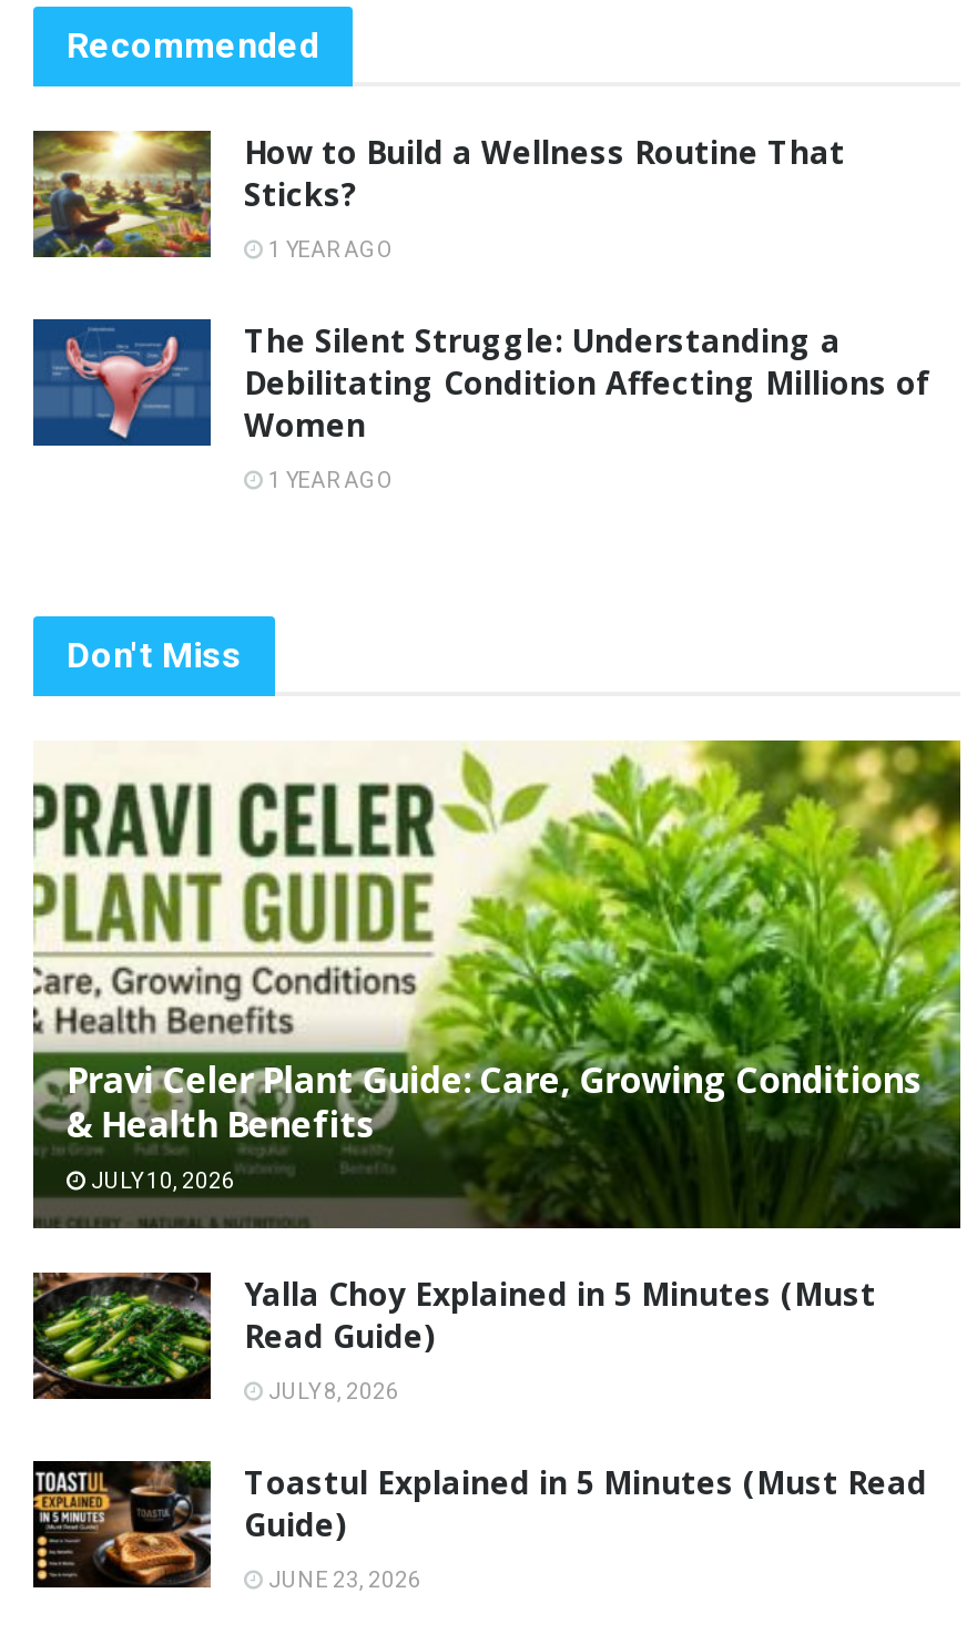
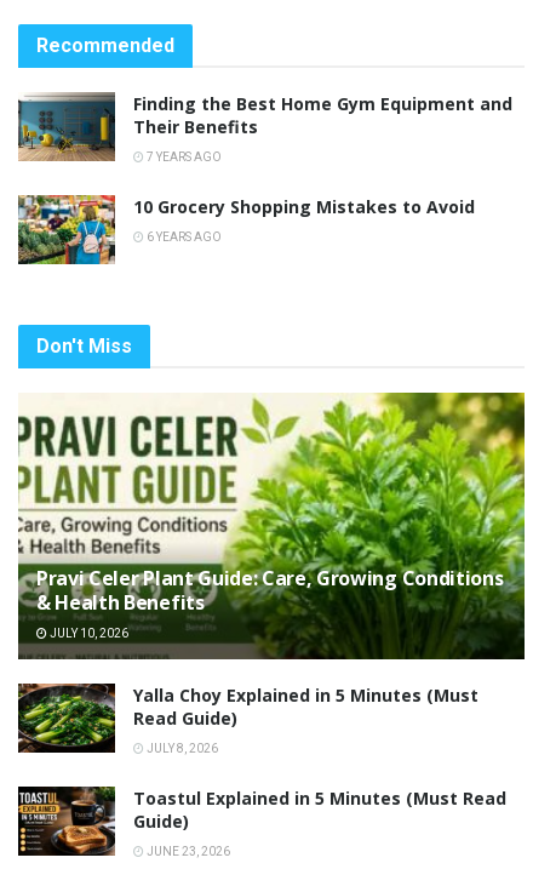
- [image]
- How to Build a Wellness Routine That
- Sticks?
+ [image]
+ Finding the Best Home Gym Equipment and
+ Their Benefits

- 1 YEAR AGO
+ 7 YEARS AGO

- [image]
- The Silent Struggle: Understanding a
- Debilitating Condition Affecting Millions of
- Women
+ [image]
+ 10 Grocery Shopping Mistakes to Avoid

- 1 YEAR AGO
+ 6 YEARS AGO
